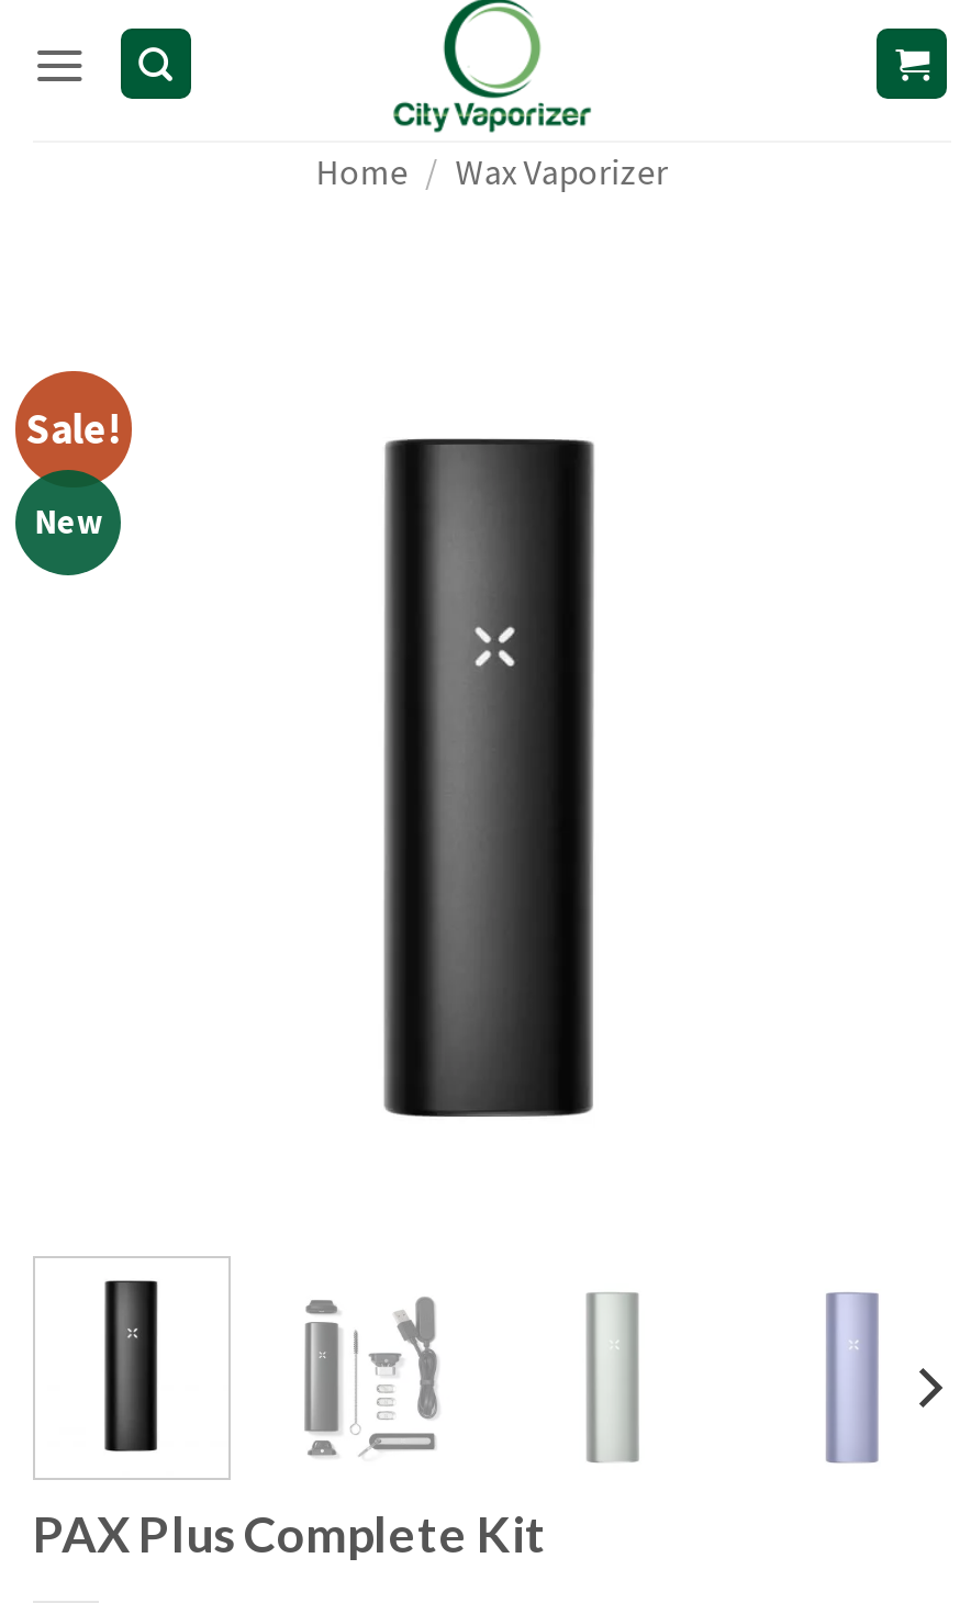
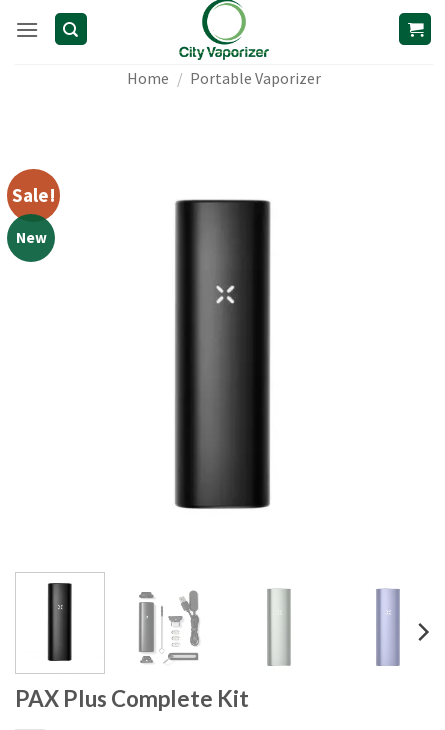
- Home / Wax Vaporizer
+ Home / Portable Vaporizer
